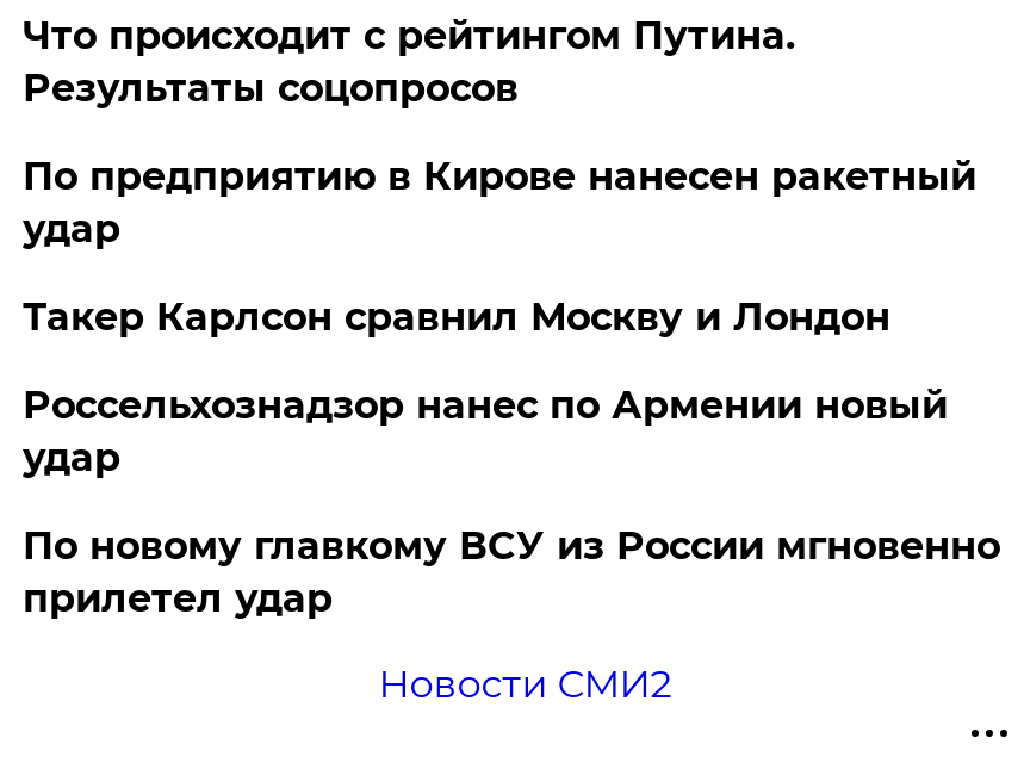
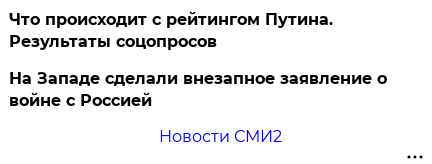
- По предприятию в Кирове нанесен ракетный
- удар
- Такер Карлсон сравнил Москву и Лондон
- Россельхознадзор нанес по Армении новый
- удар
- По новому главкому ВСУ из России мгновенно
- прилетел удар
+ На Западе сделали внезапное заявление о
+ войне с Россией
